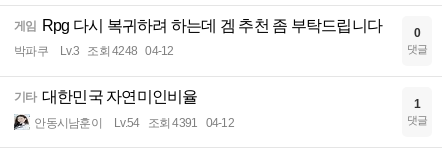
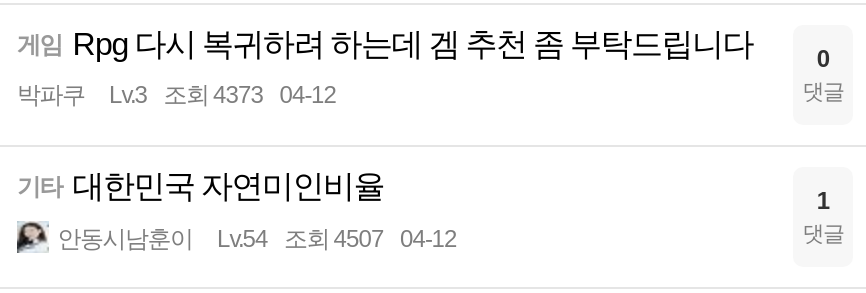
- 박파쿠 Lv.3 조회 4248 04-12
+ 박파쿠 Lv.3 조회 4373 04-12

- 안동시남훈이 Lv.54 조회 4391 04-12
+ 안동시남훈이 Lv.54 조회 4507 04-12
